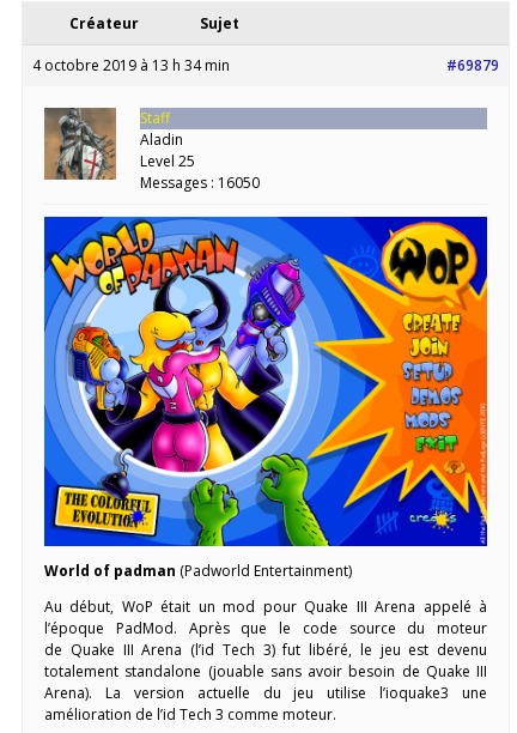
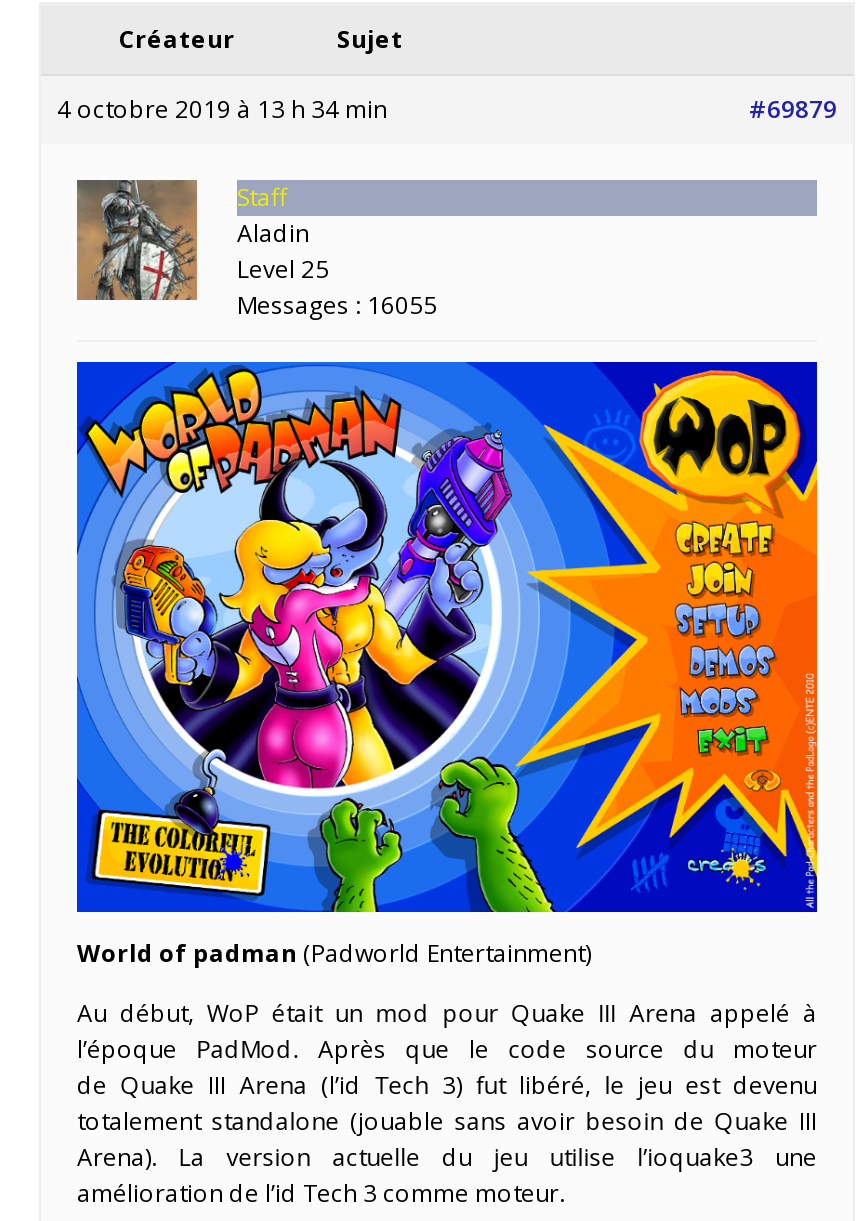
- Messages : 16050
+ Messages : 16055
